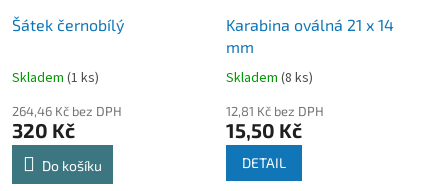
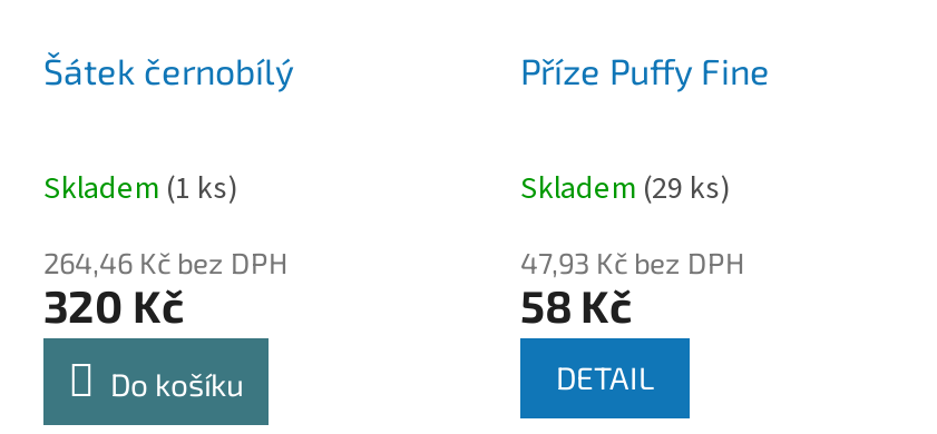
- Karabina oválná 21 x 14
- mm
+ Příze Puffy Fine

- Skladem (8 ks)
+ Skladem (29 ks)

- 12,81 Kč bez DPH
- 15,50 Kč
+ 47,93 Kč bez DPH
+ 58 Kč
